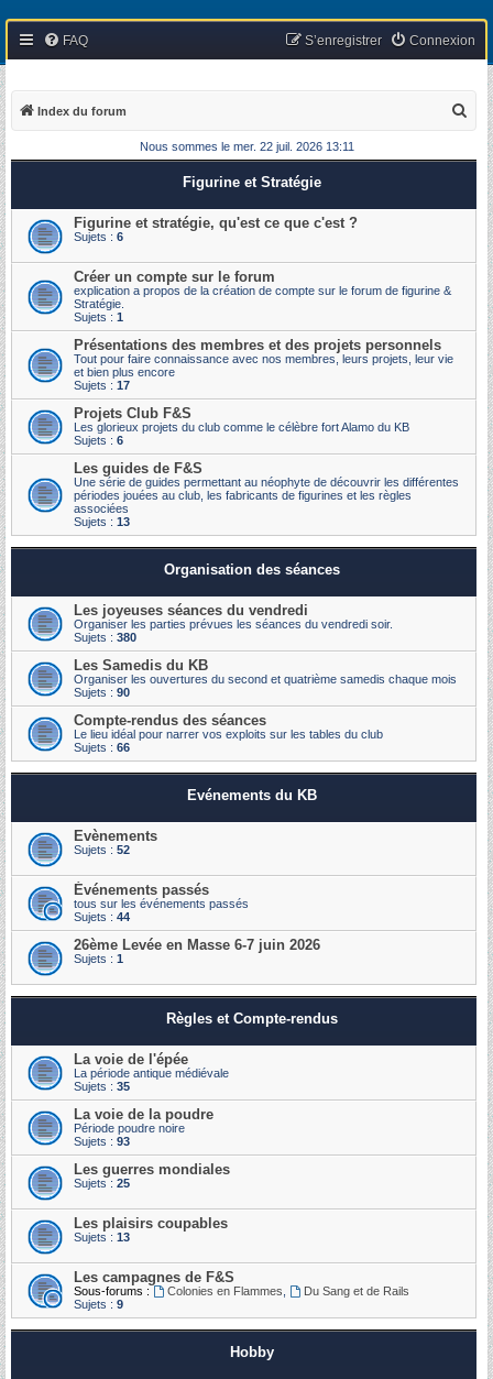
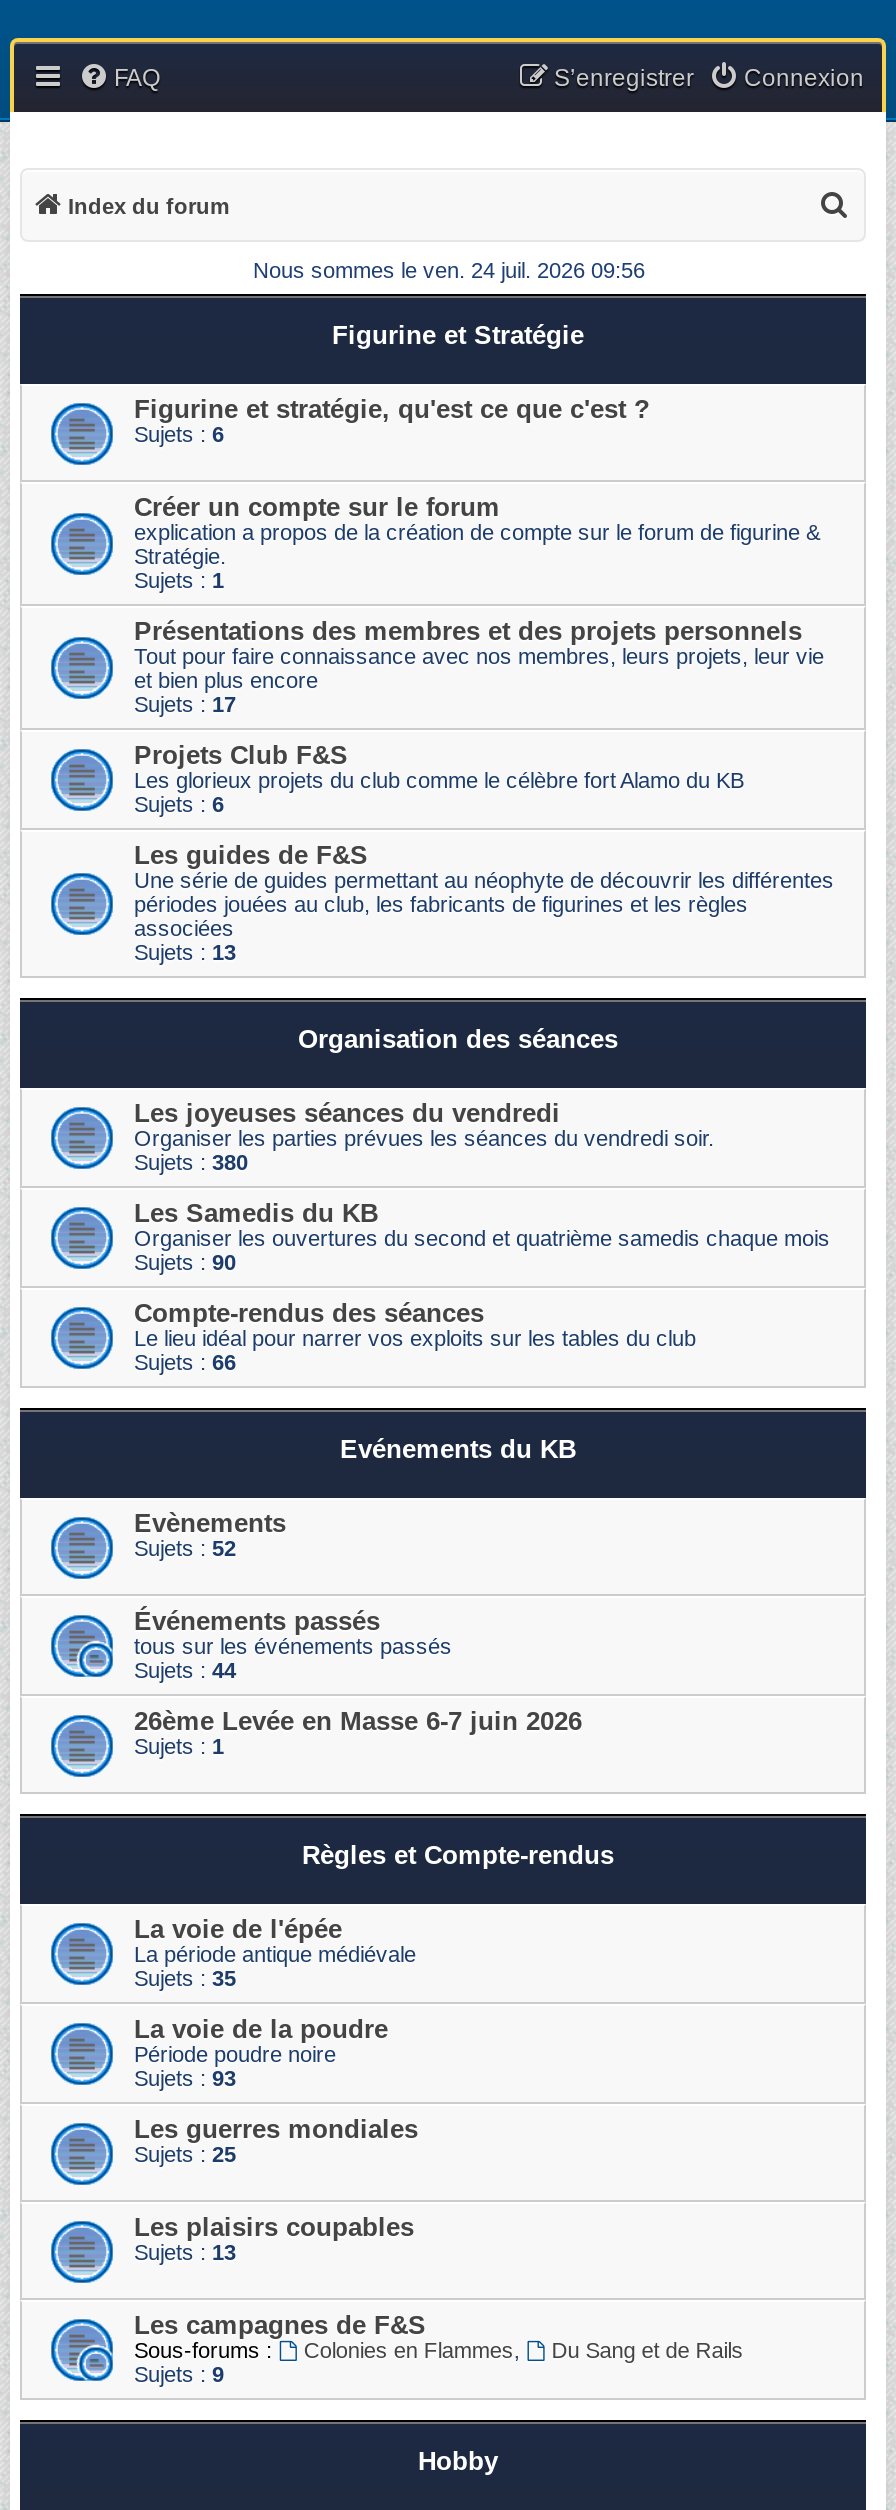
- Nous sommes le mer. 22 juil. 2026 13:11
+ Nous sommes le ven. 24 juil. 2026 09:56
